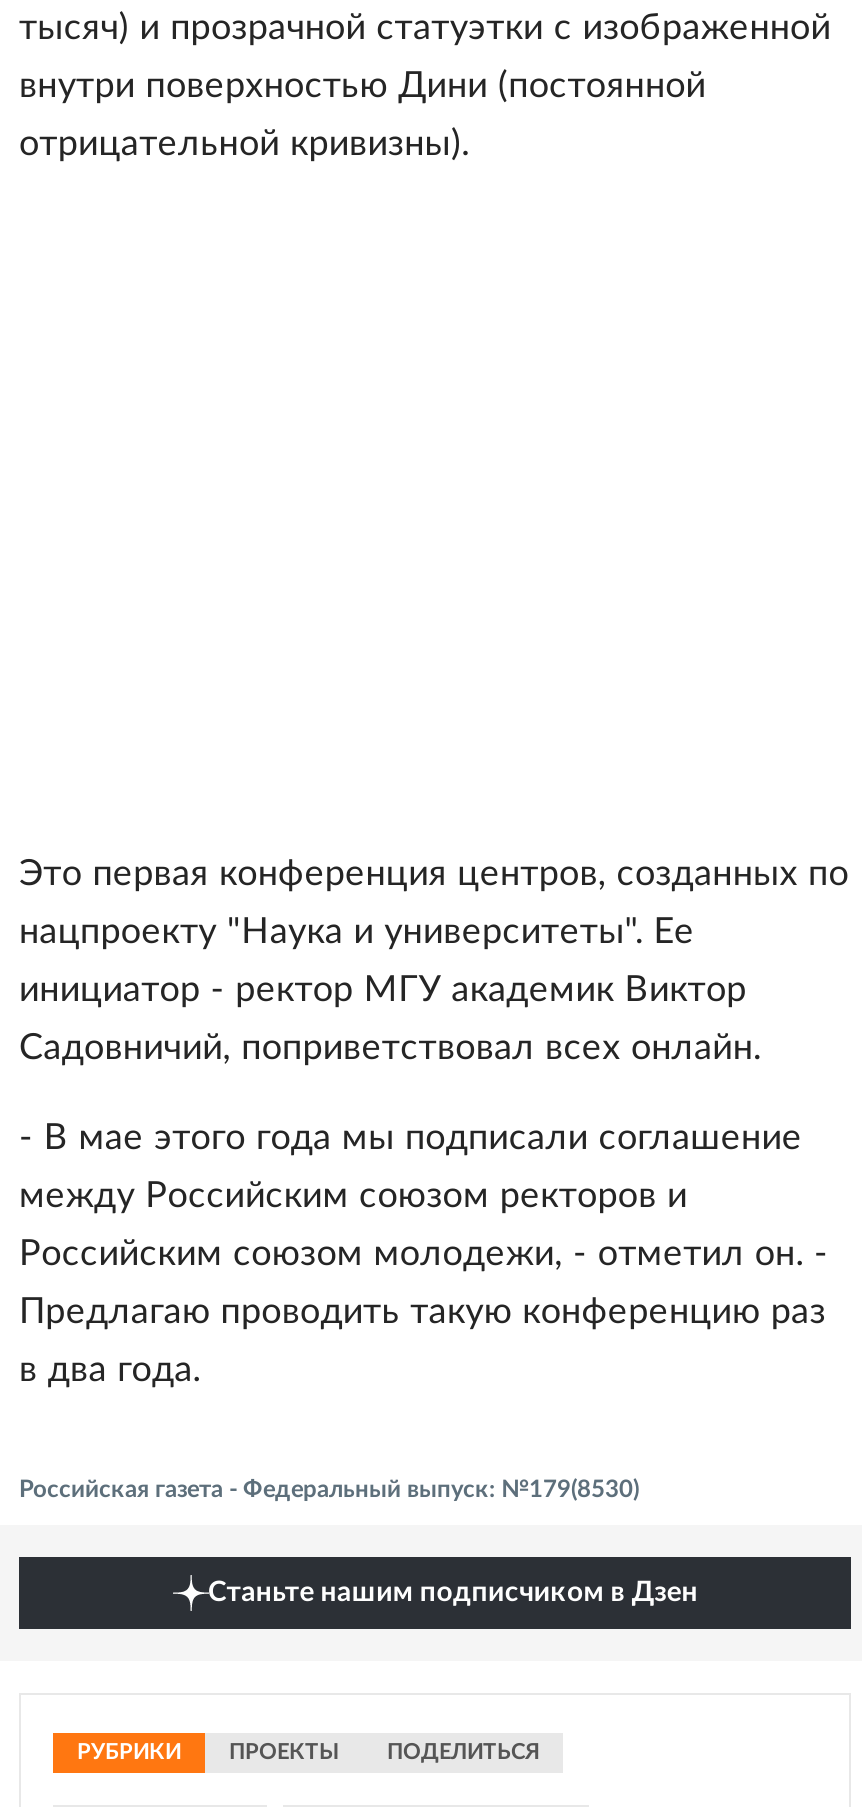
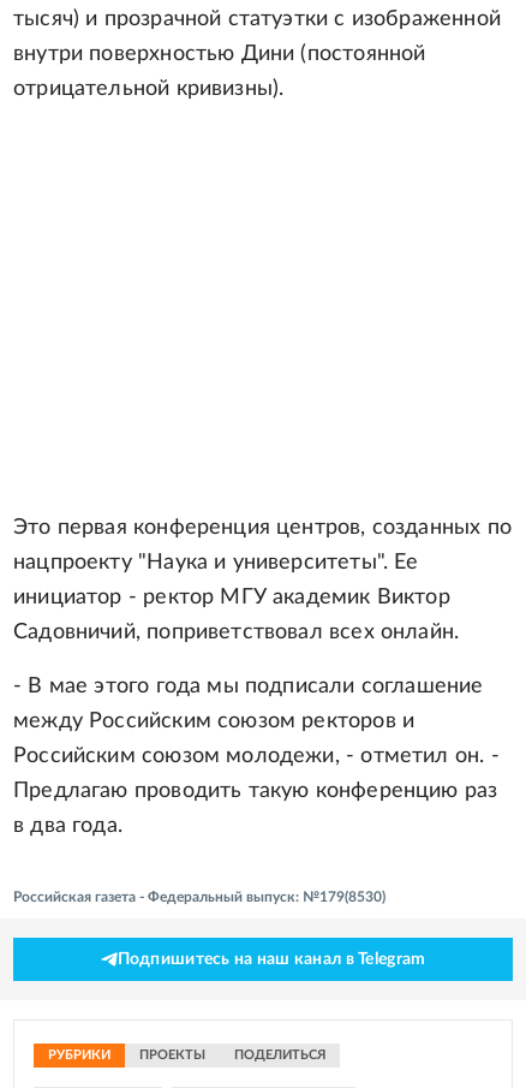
- Станьте нашим подписчиком в Дзен
+ Подпишитесь на наш канал в Telegram
